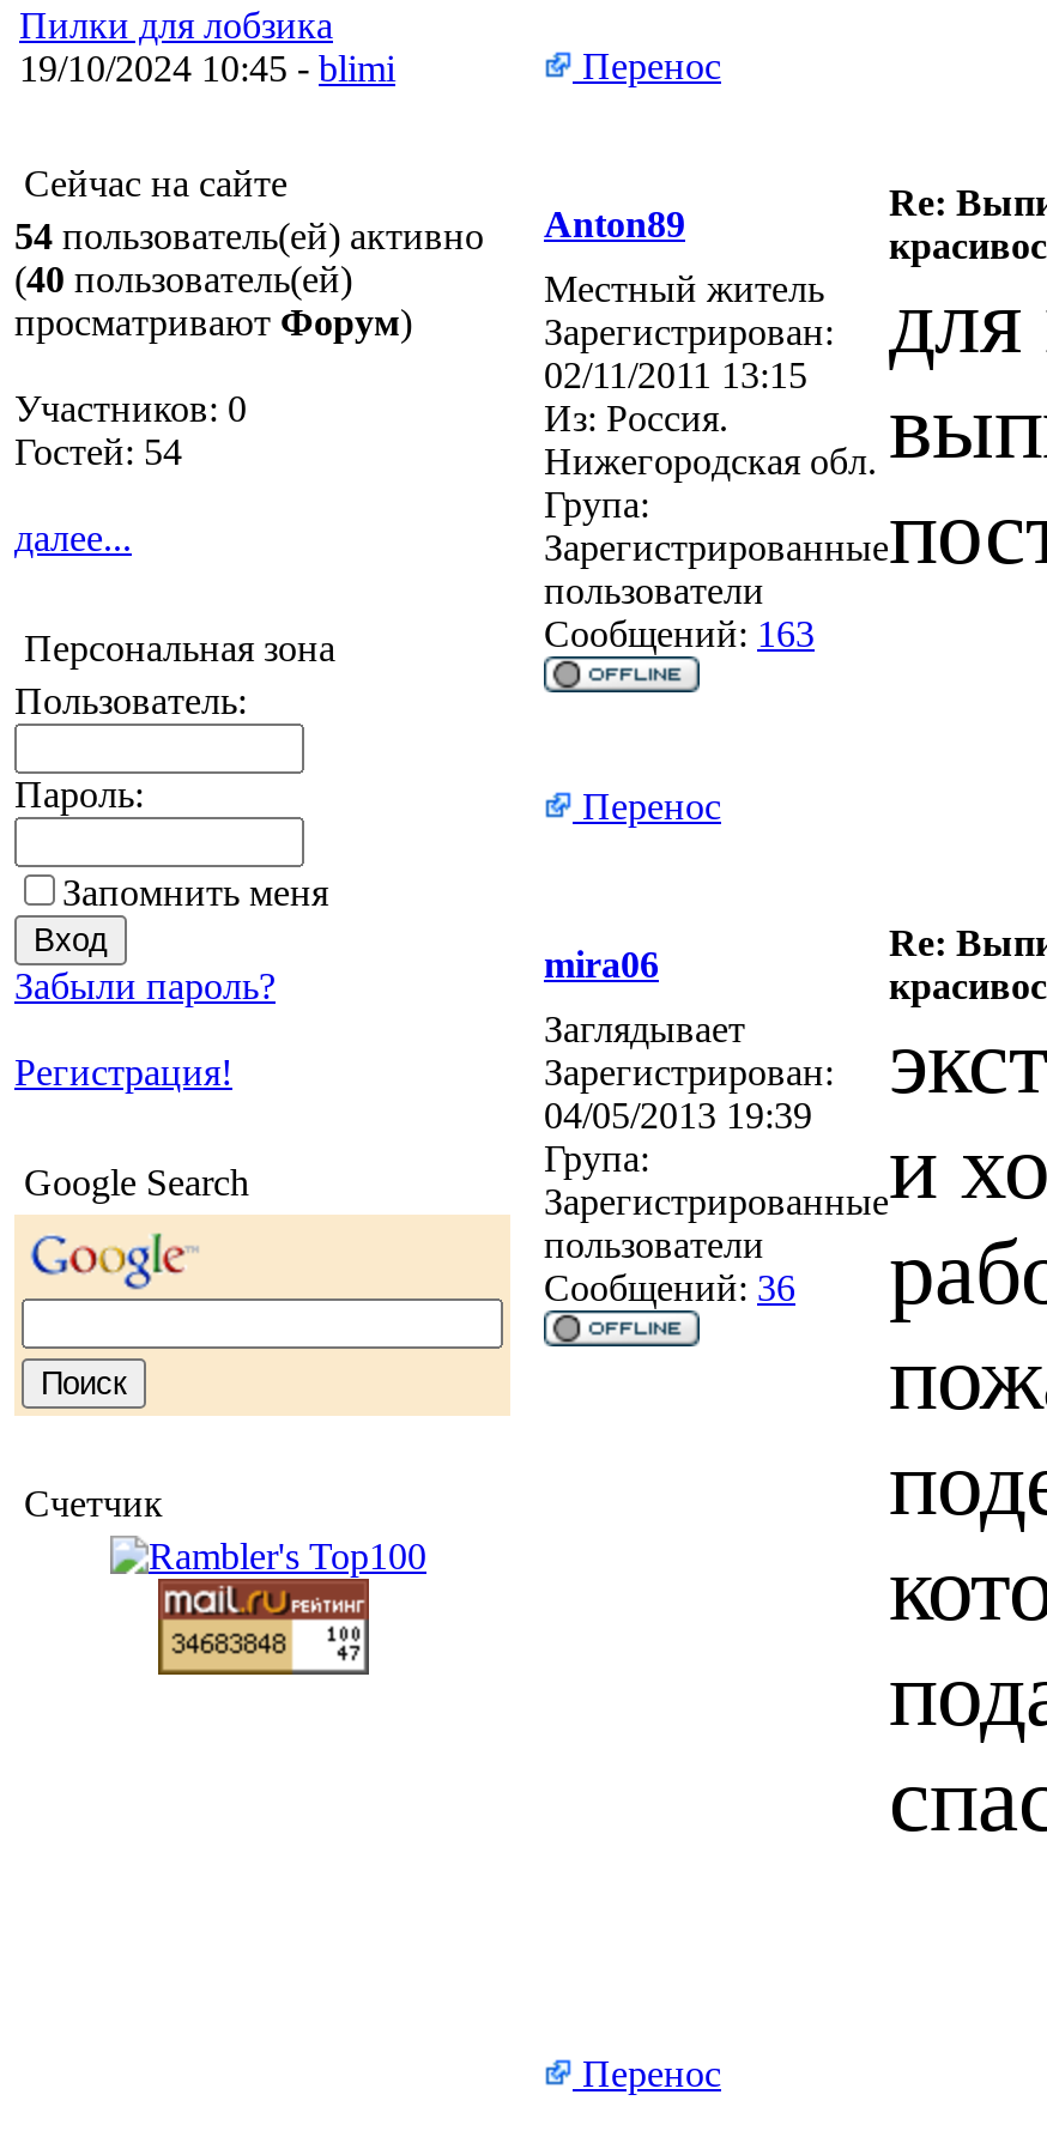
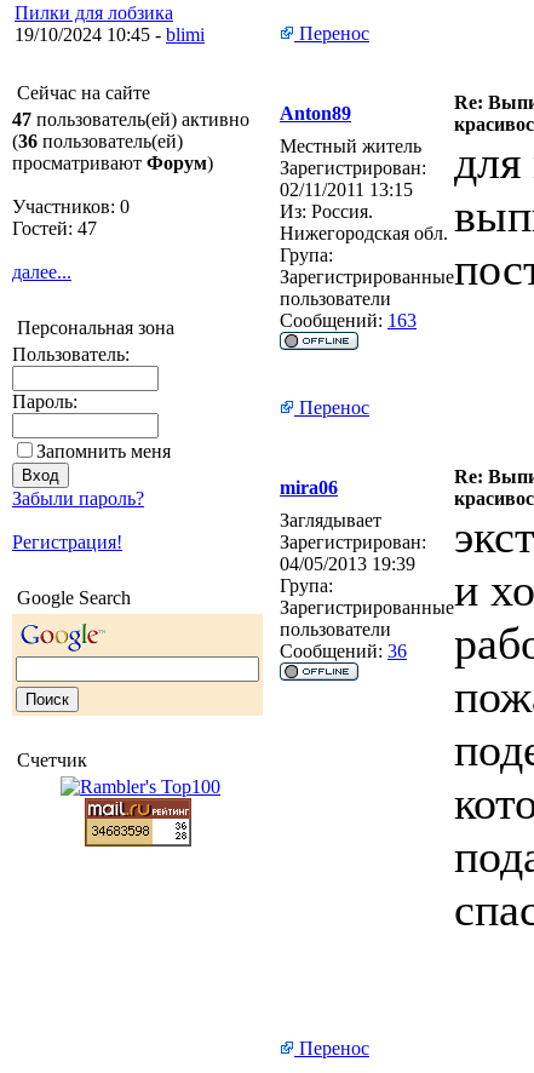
- 54 пользователь(ей) активно
+ 47 пользователь(ей) активно

- (40 пользователь(ей)
+ (36 пользователь(ей)

- Гостей: 54
+ Гостей: 47
